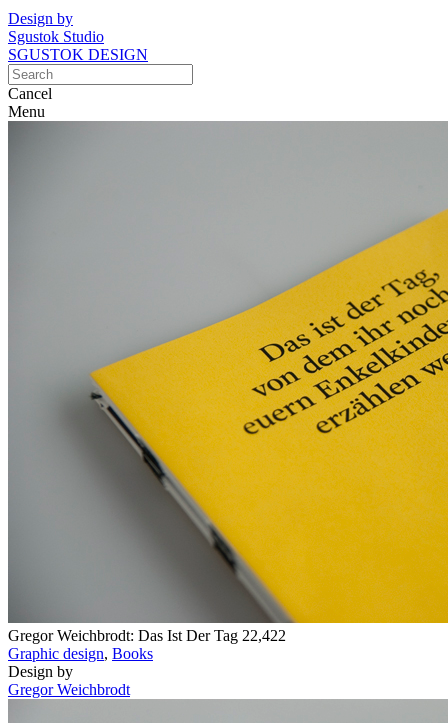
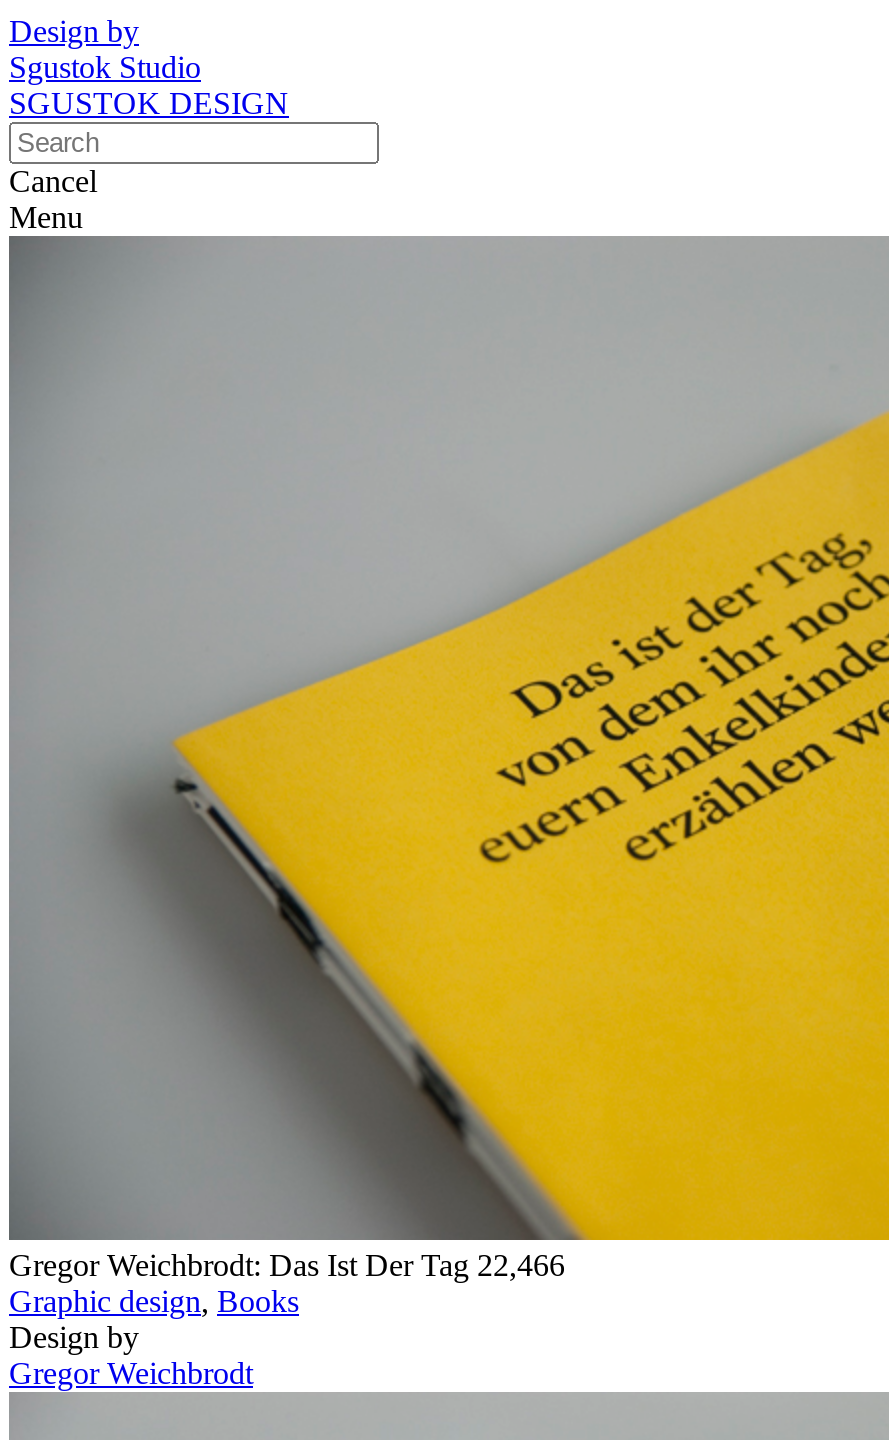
- Gregor Weichbrodt: Das Ist Der Tag 22,422
+ Gregor Weichbrodt: Das Ist Der Tag 22,466
